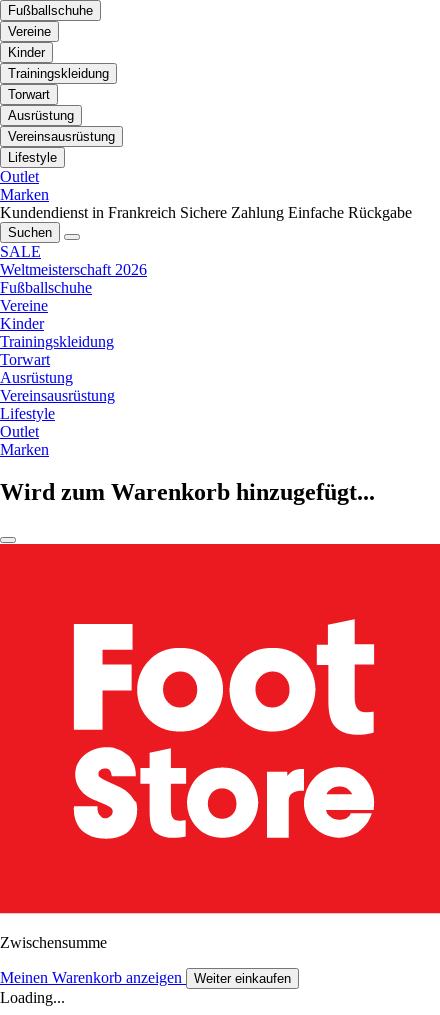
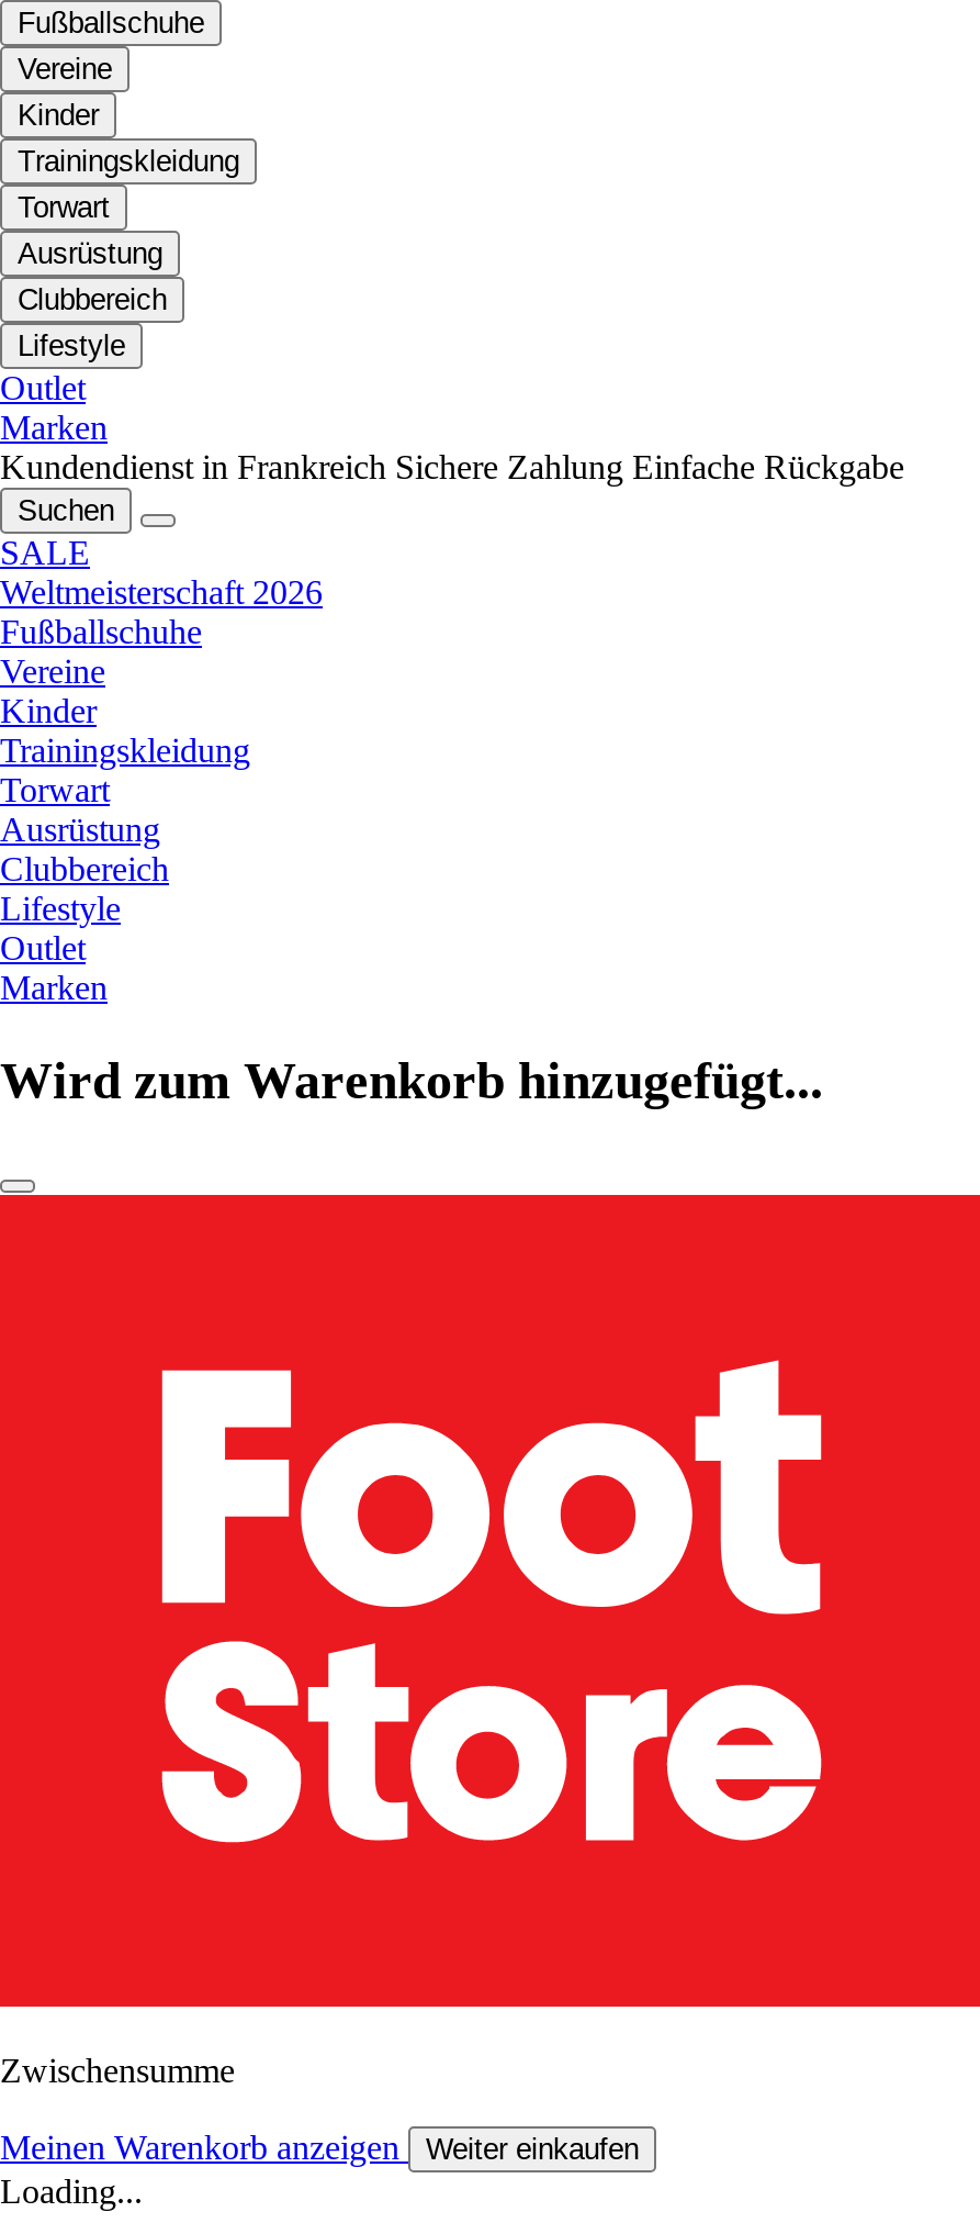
- Vereinsausrüstung
+ Clubbereich

- Vereinsausrüstung
+ Clubbereich
